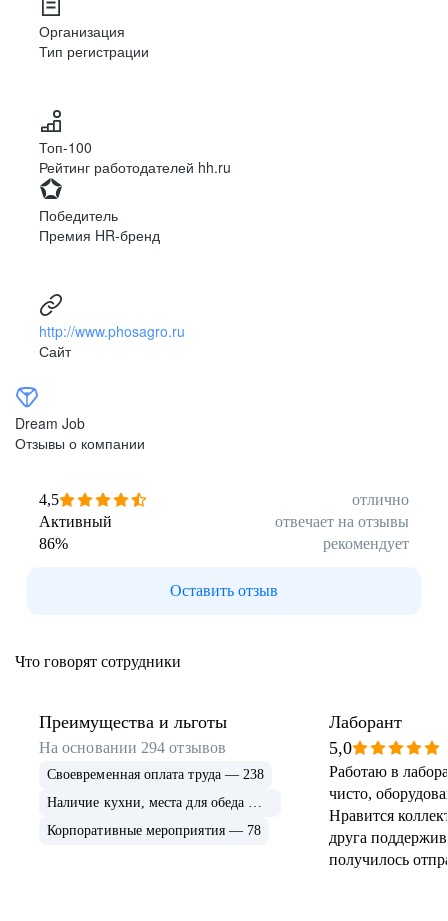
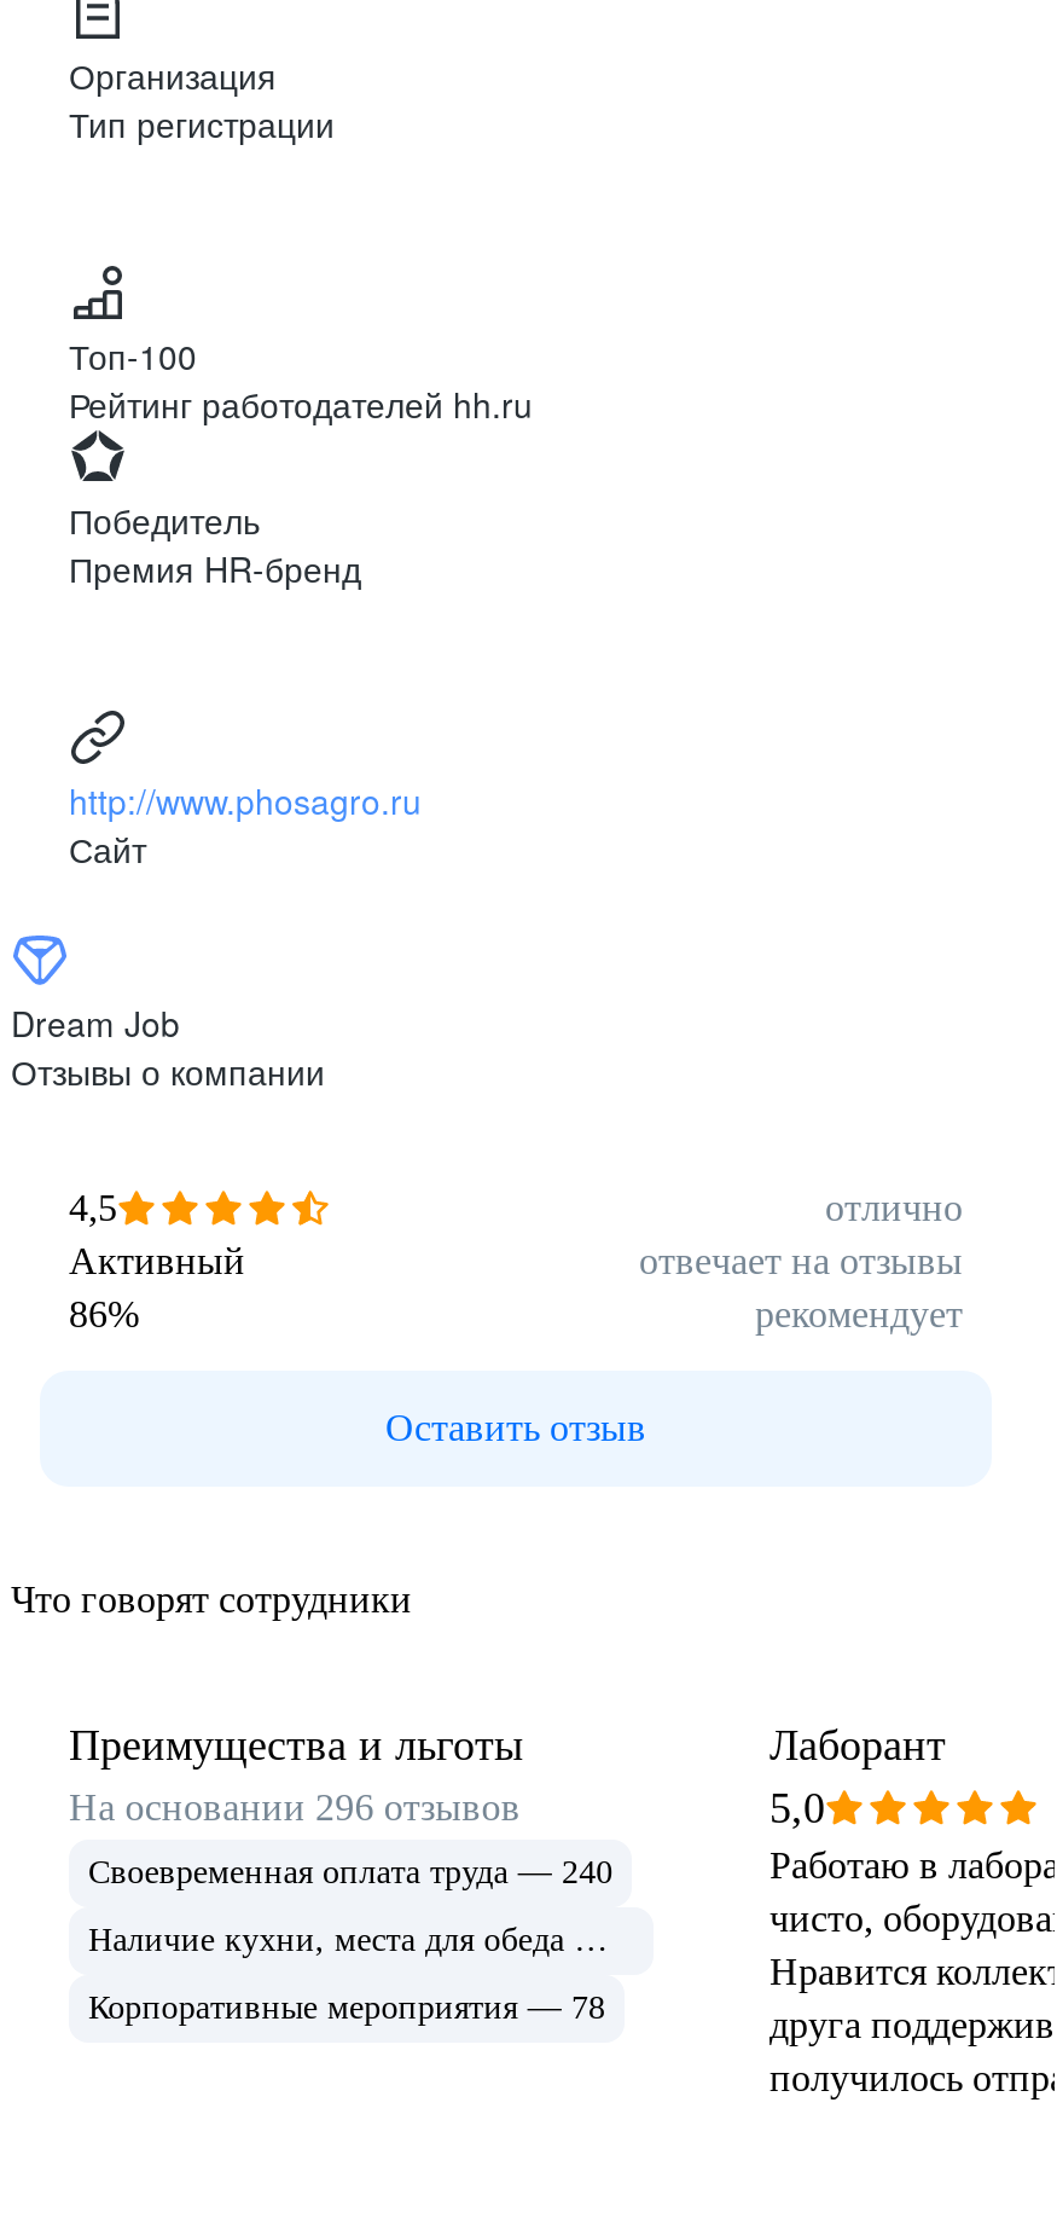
- На основании 294 отзывов
+ На основании 296 отзывов

- Своевременная оплата труда — 238
+ Своевременная оплата труда — 240
